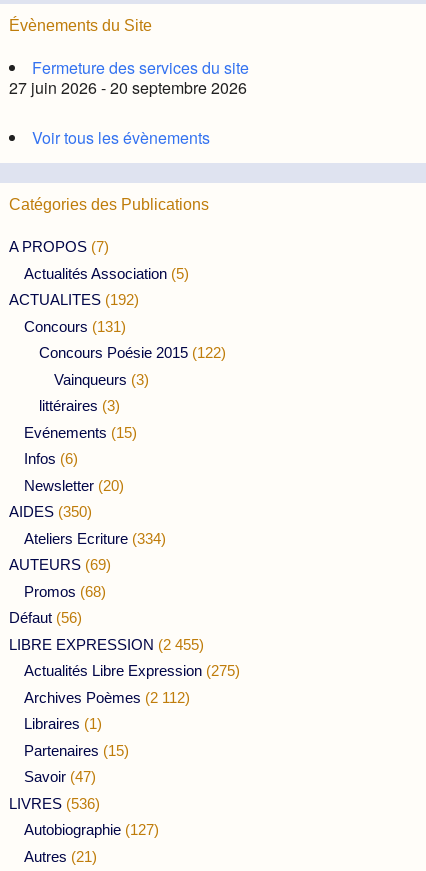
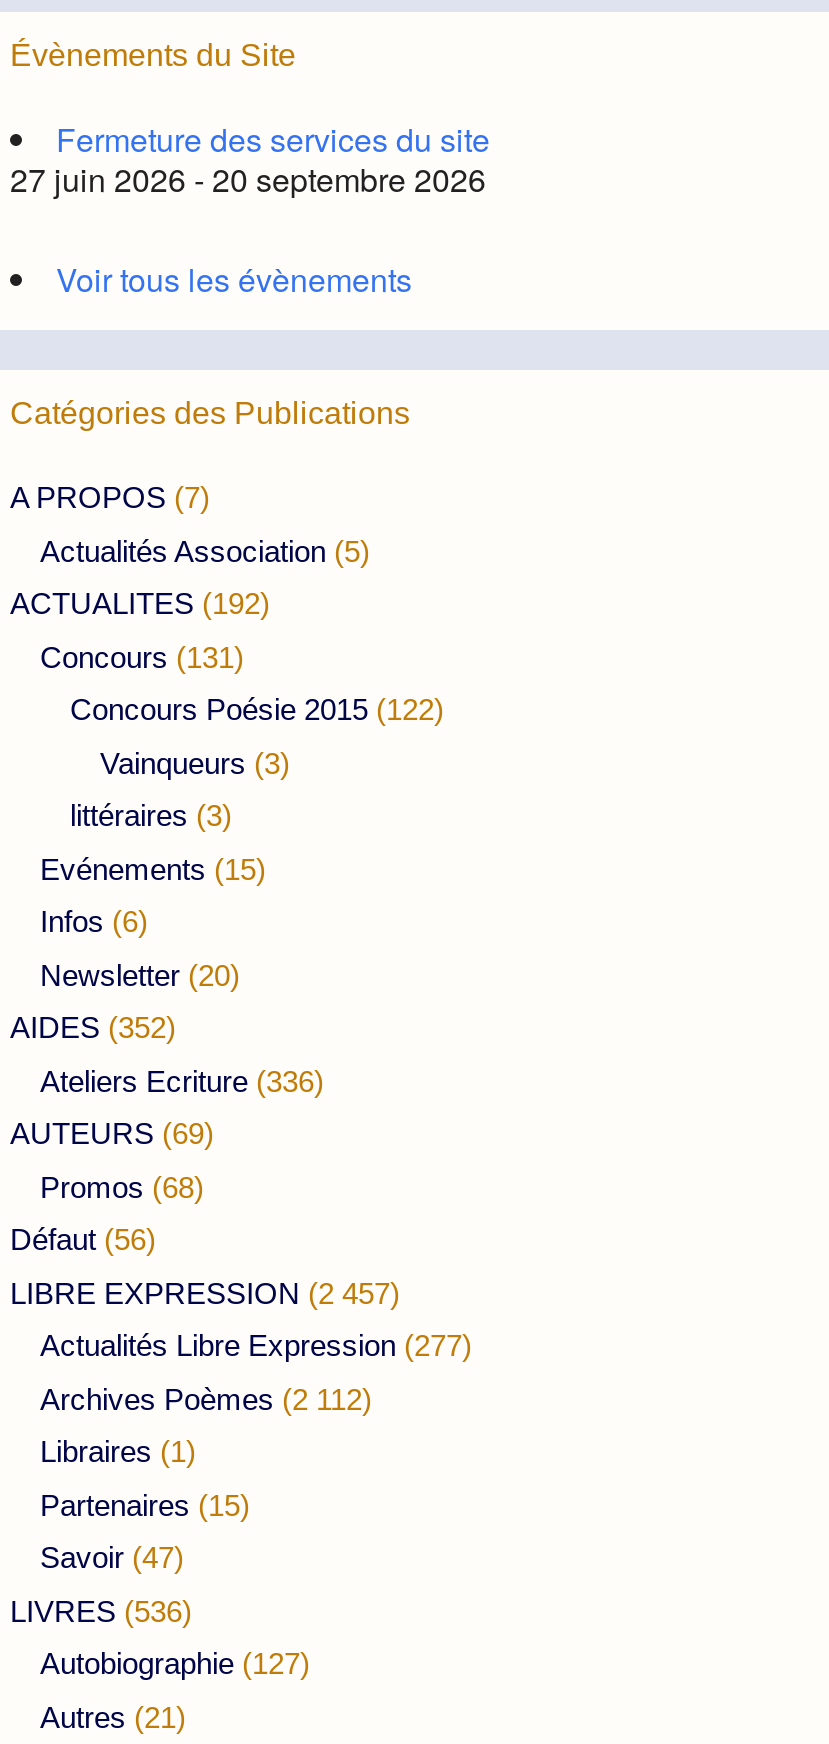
- AIDES (350)
+ AIDES (352)

- Ateliers Ecriture (334)
+ Ateliers Ecriture (336)

- LIBRE EXPRESSION (2 455)
+ LIBRE EXPRESSION (2 457)

- Actualités Libre Expression (275)
+ Actualités Libre Expression (277)
